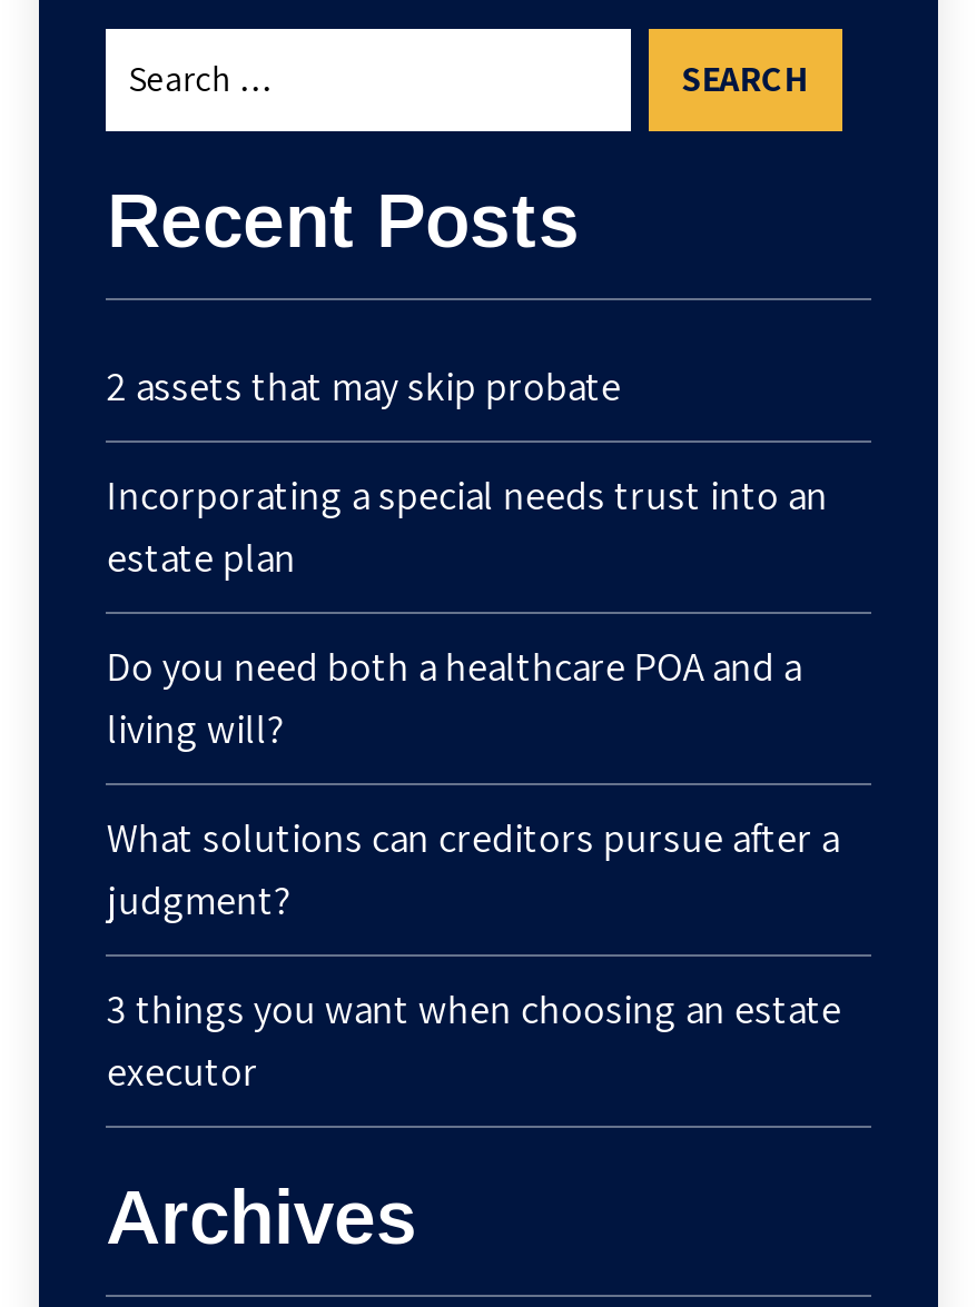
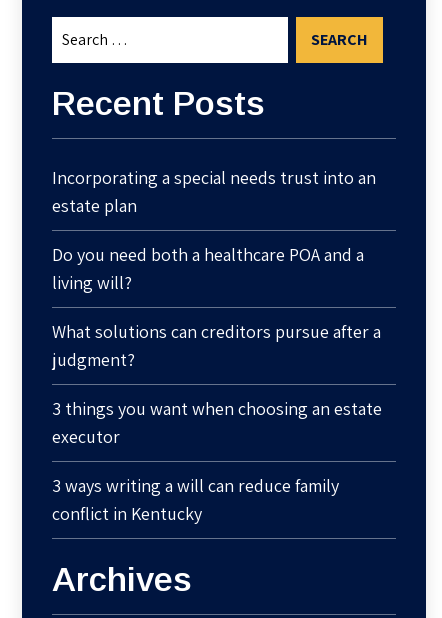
- 2 assets that may skip probate

moved up: Incorporating a special needs trust into an | estate plan | Do you need both a healthcare POA and a | living will? | What solutions can creditors pursue after a | judgment? | 3 things you want when choosing an estate | executor

+ 3 ways writing a will can reduce family
+ conflict in Kentucky
